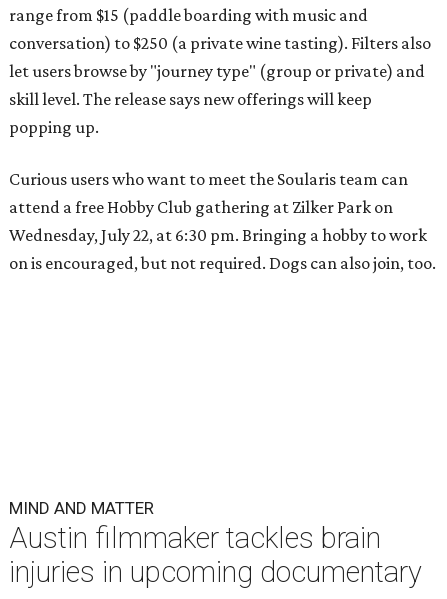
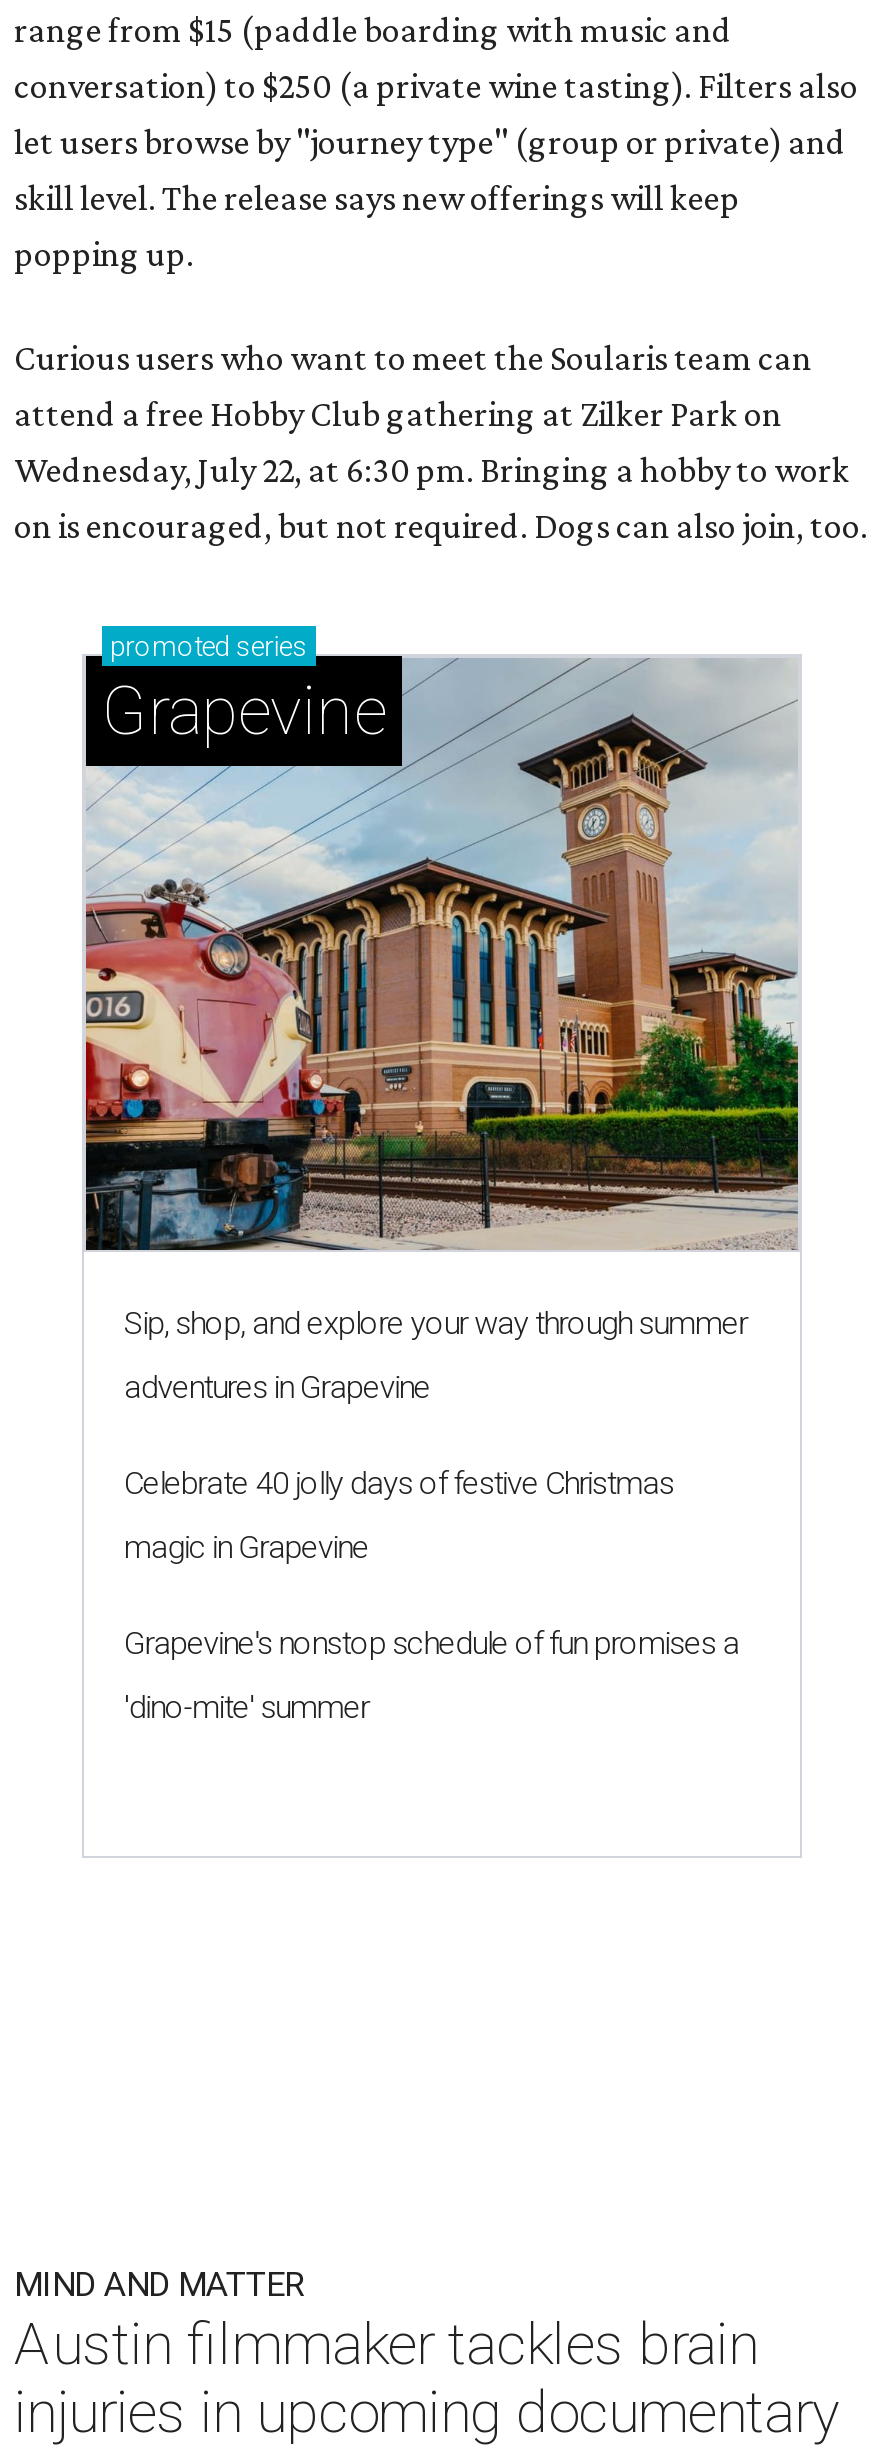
+ [image]
+ promoted series
+ Grapevine

+ Sip, shop, and explore your way through summer
+ adventures in Grapevine
+ Celebrate 40 jolly days of festive Christmas
+ magic in Grapevine
+ Grapevine's nonstop schedule of fun promises a
+ 'dino-mite' summer
